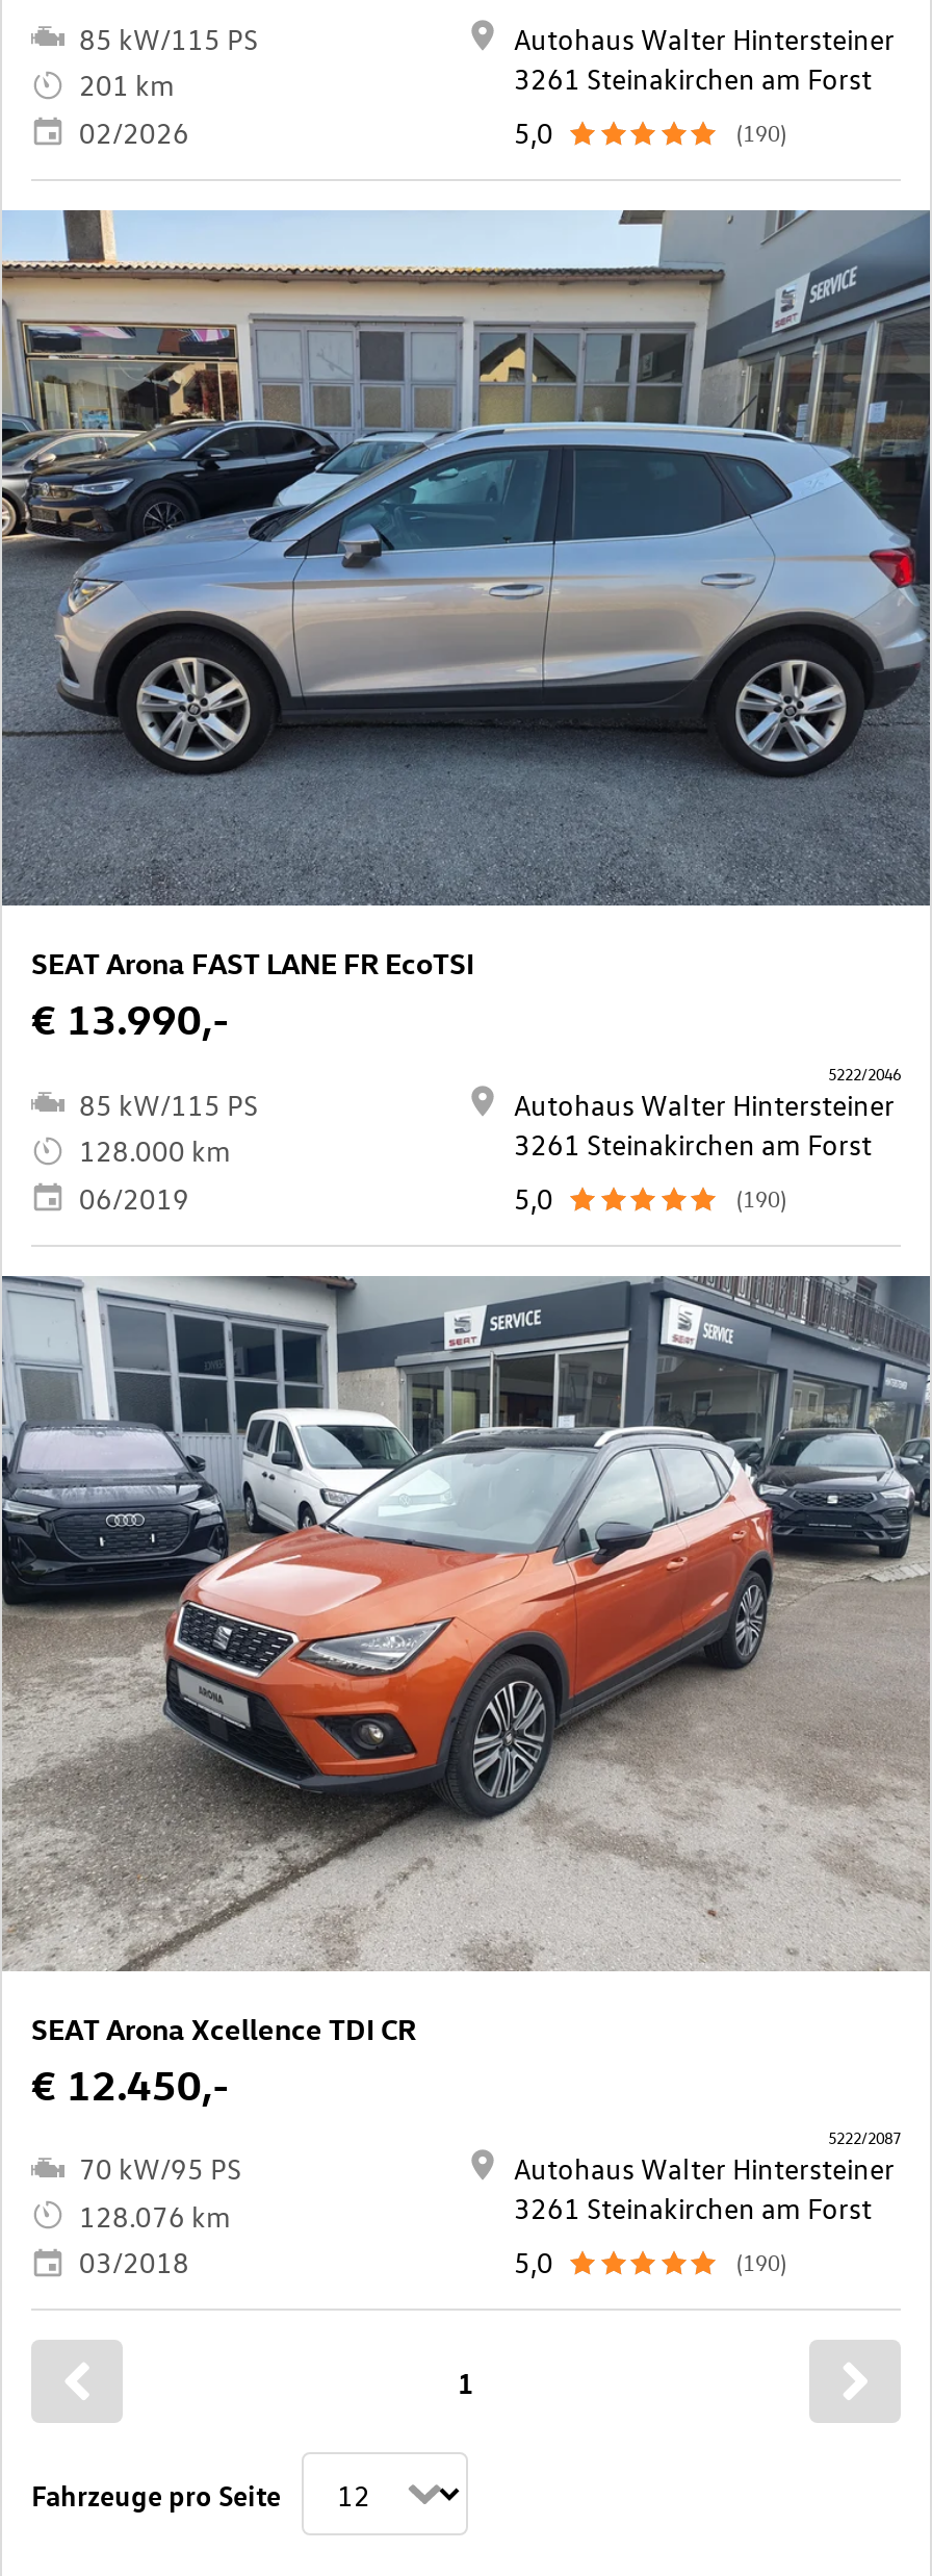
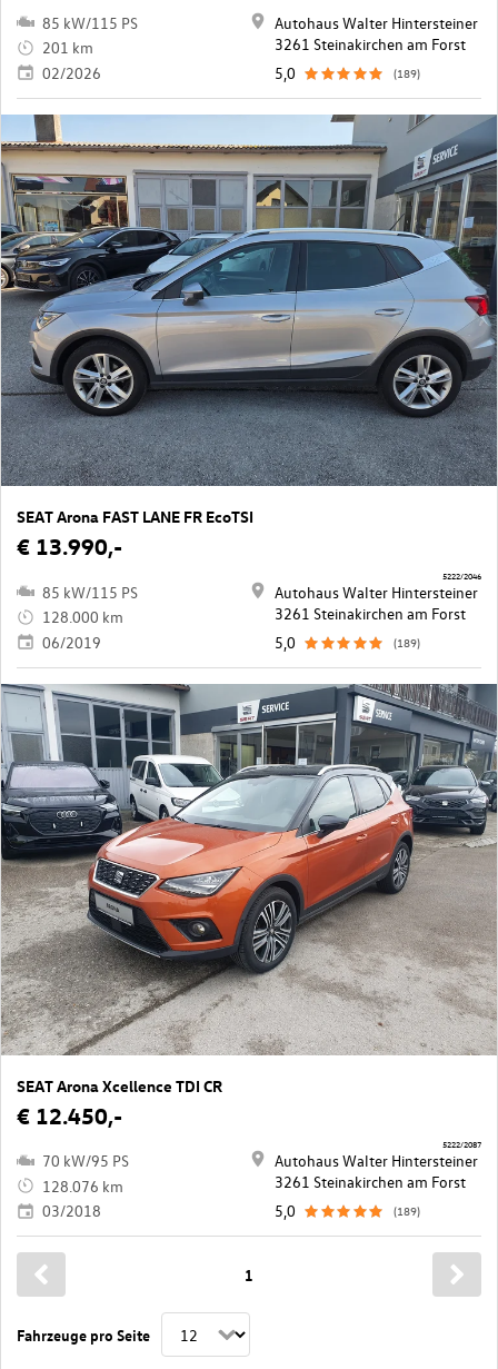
- (190)
+ (189)

- (190)
+ (189)

- (190)
+ (189)
